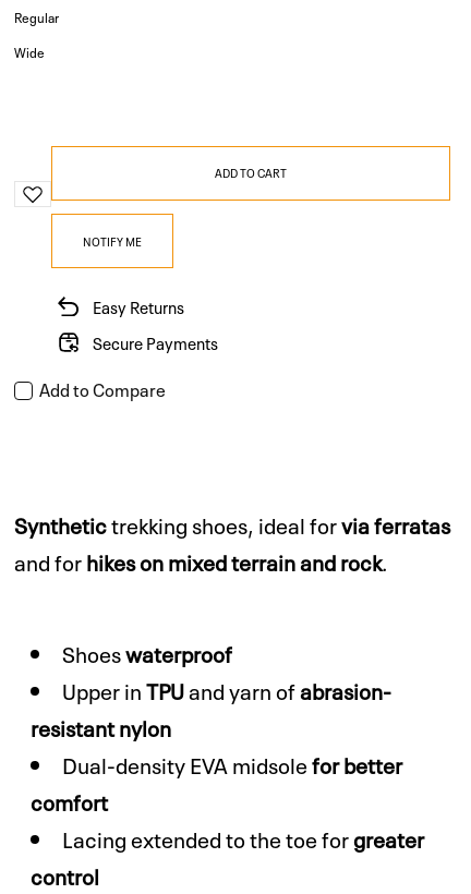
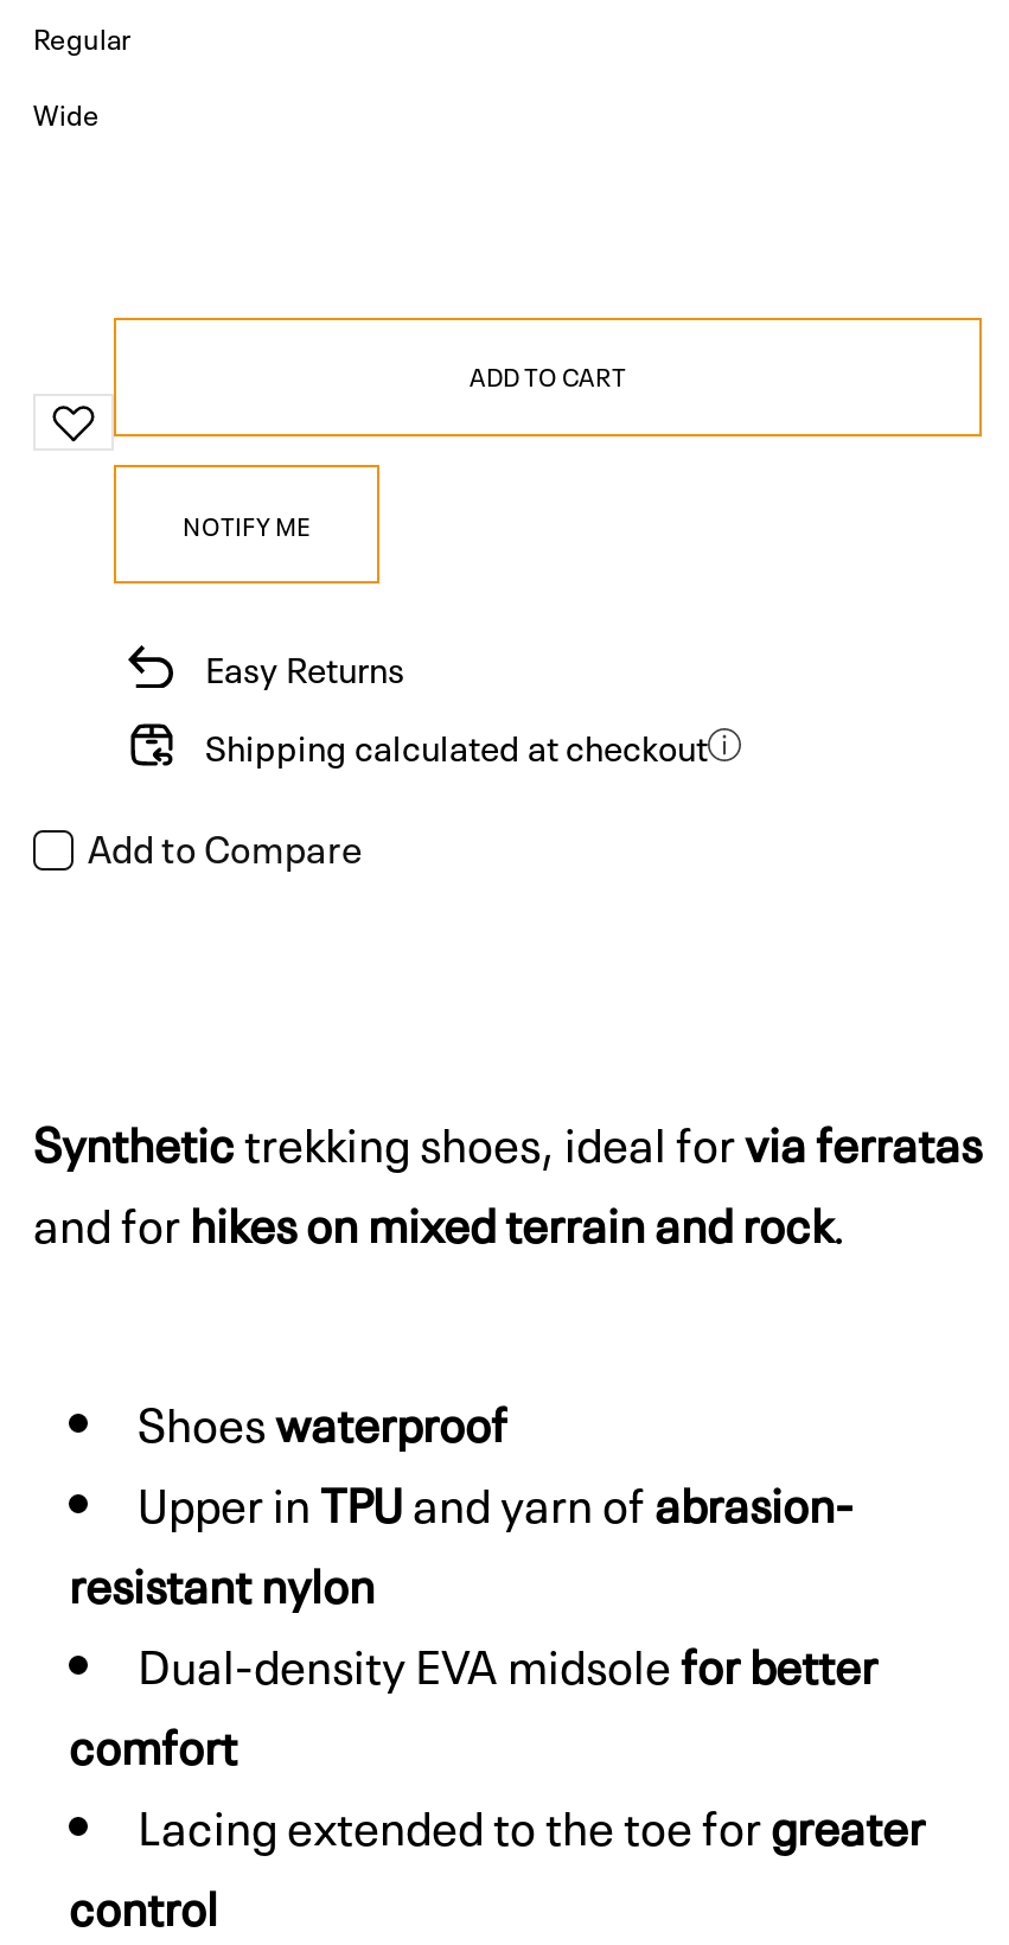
- Secure Payments
+ Shipping calculated at checkout
